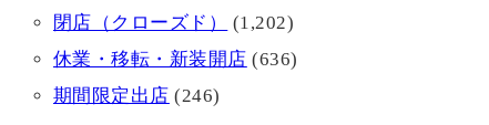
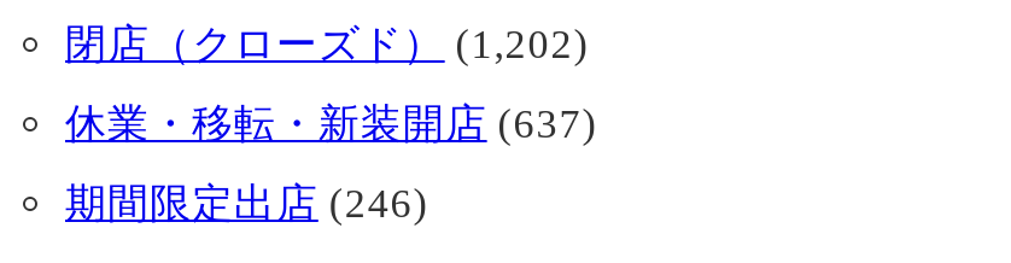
- 休業・移転・新装開店(636)
+ 休業・移転・新装開店(637)
